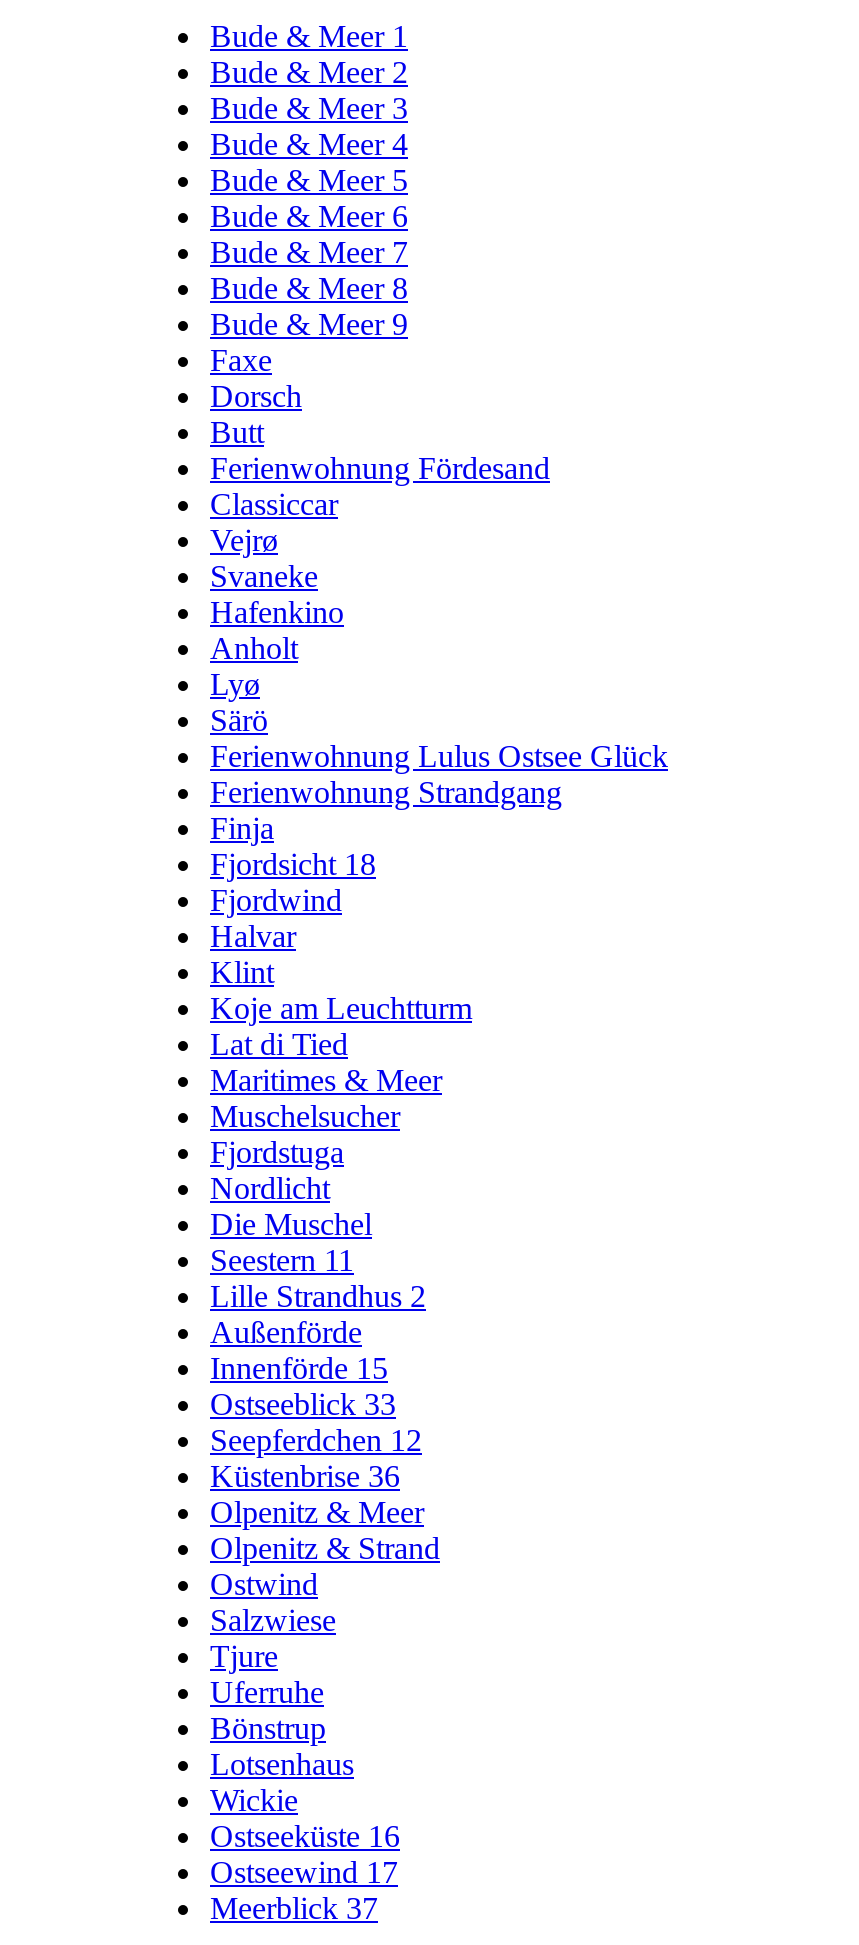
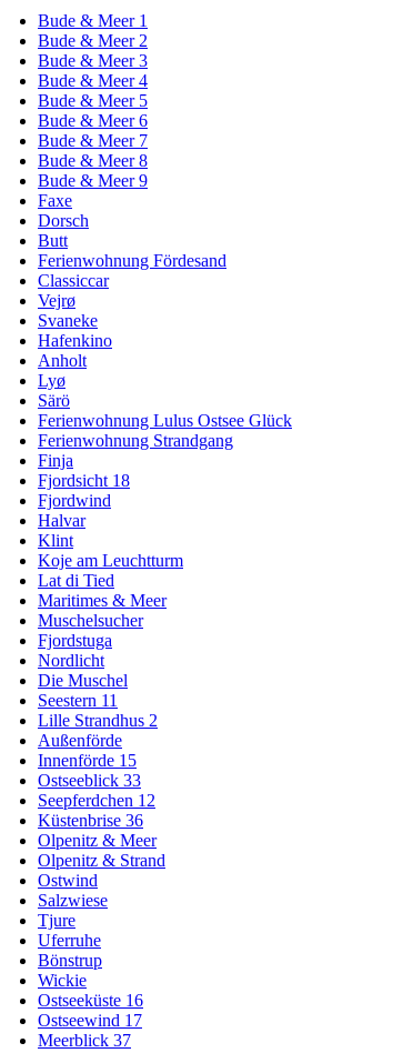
- Lotsenhaus
